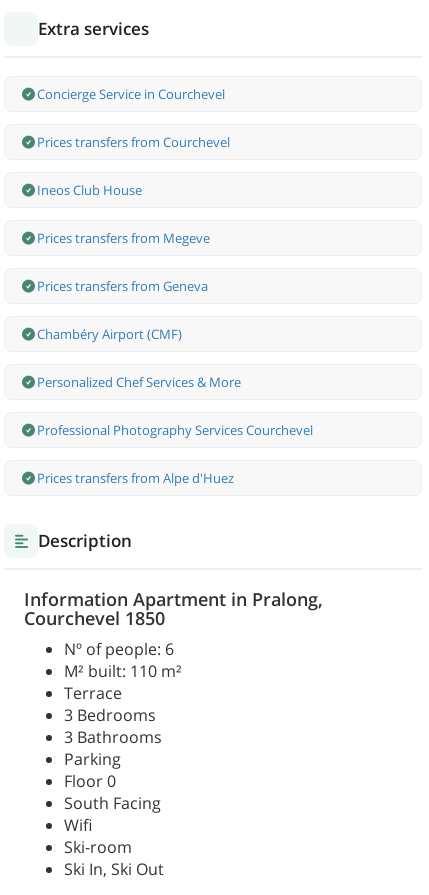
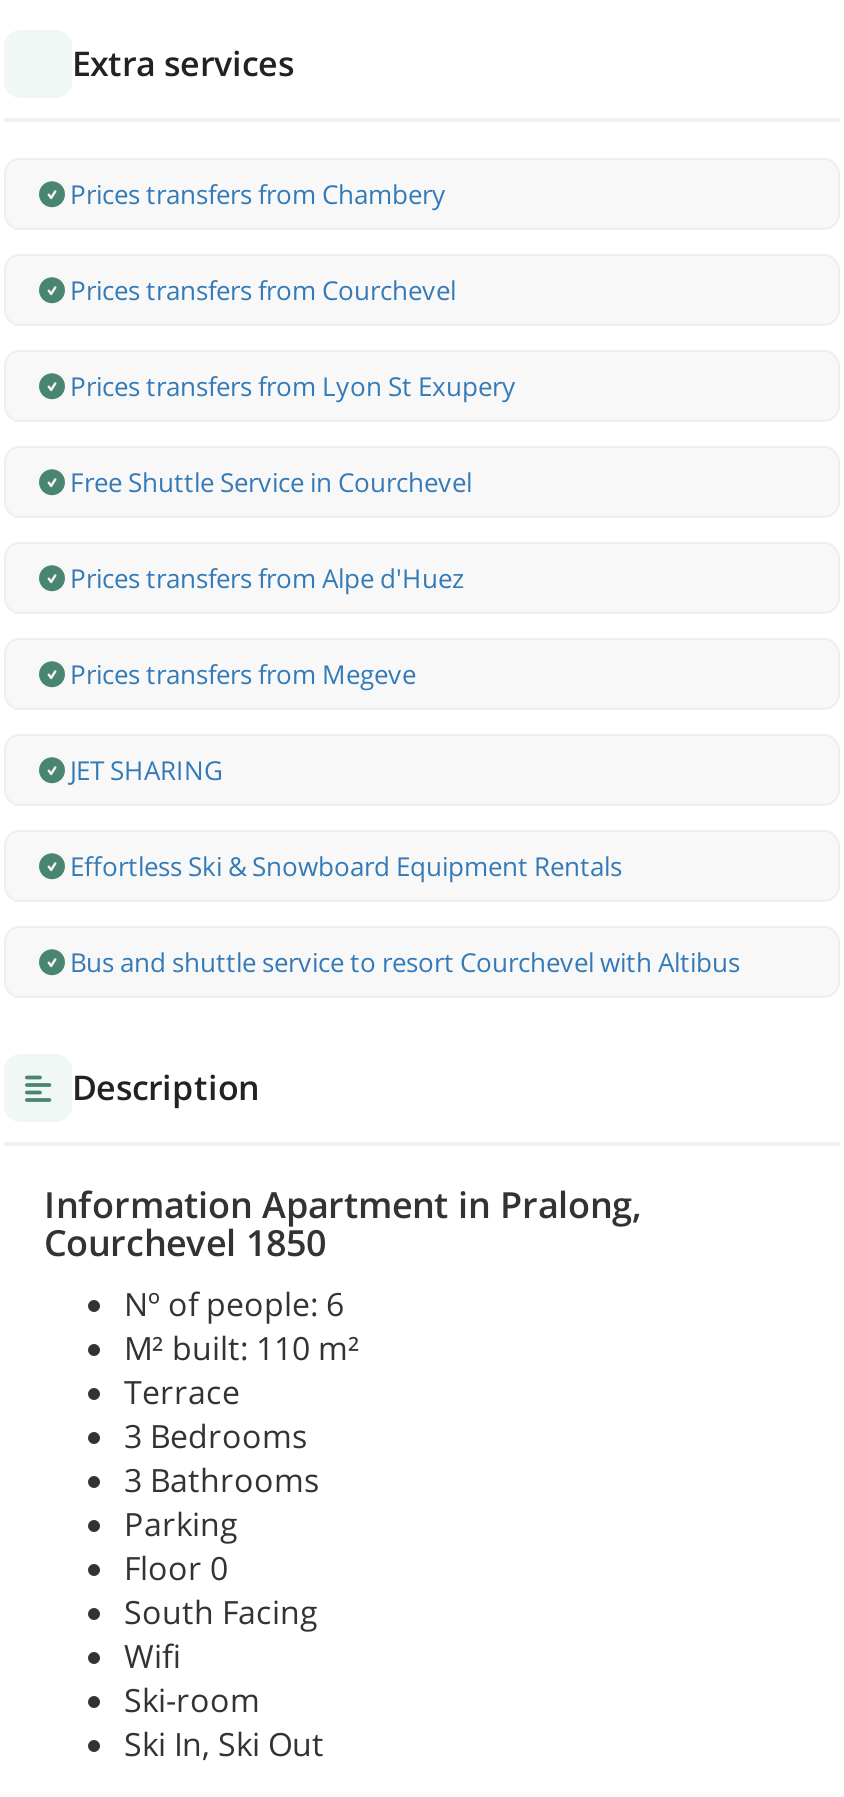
- Concierge Service in Courchevel
+ Prices transfers from Chambery

- Ineos Club House
+ Prices transfers from Lyon St Exupery
+ Free Shuttle Service in Courchevel

moved down: Prices transfers from Megeve

- Prices transfers from Geneva
- Chambéry Airport (CMF)
- Personalized Chef Services & More
- Professional Photography Services Courchevel
+ JET SHARING
+ Effortless Ski & Snowboard Equipment Rentals
+ Bus and shuttle service to resort Courchevel with Altibus

moved up: Prices transfers from Alpe d'Huez
